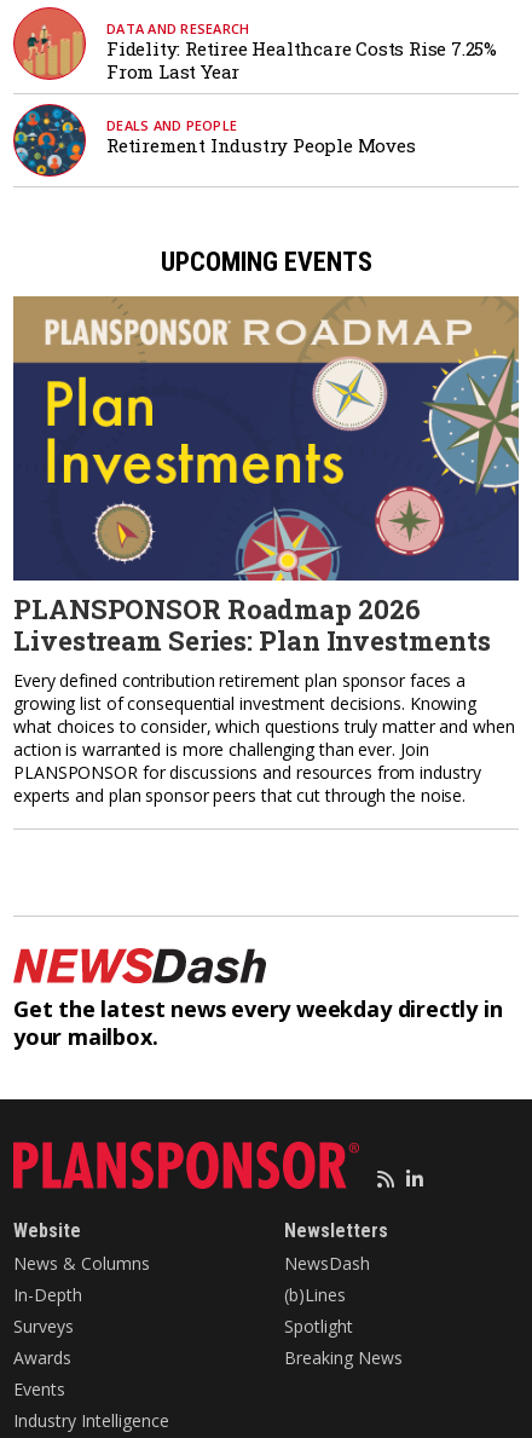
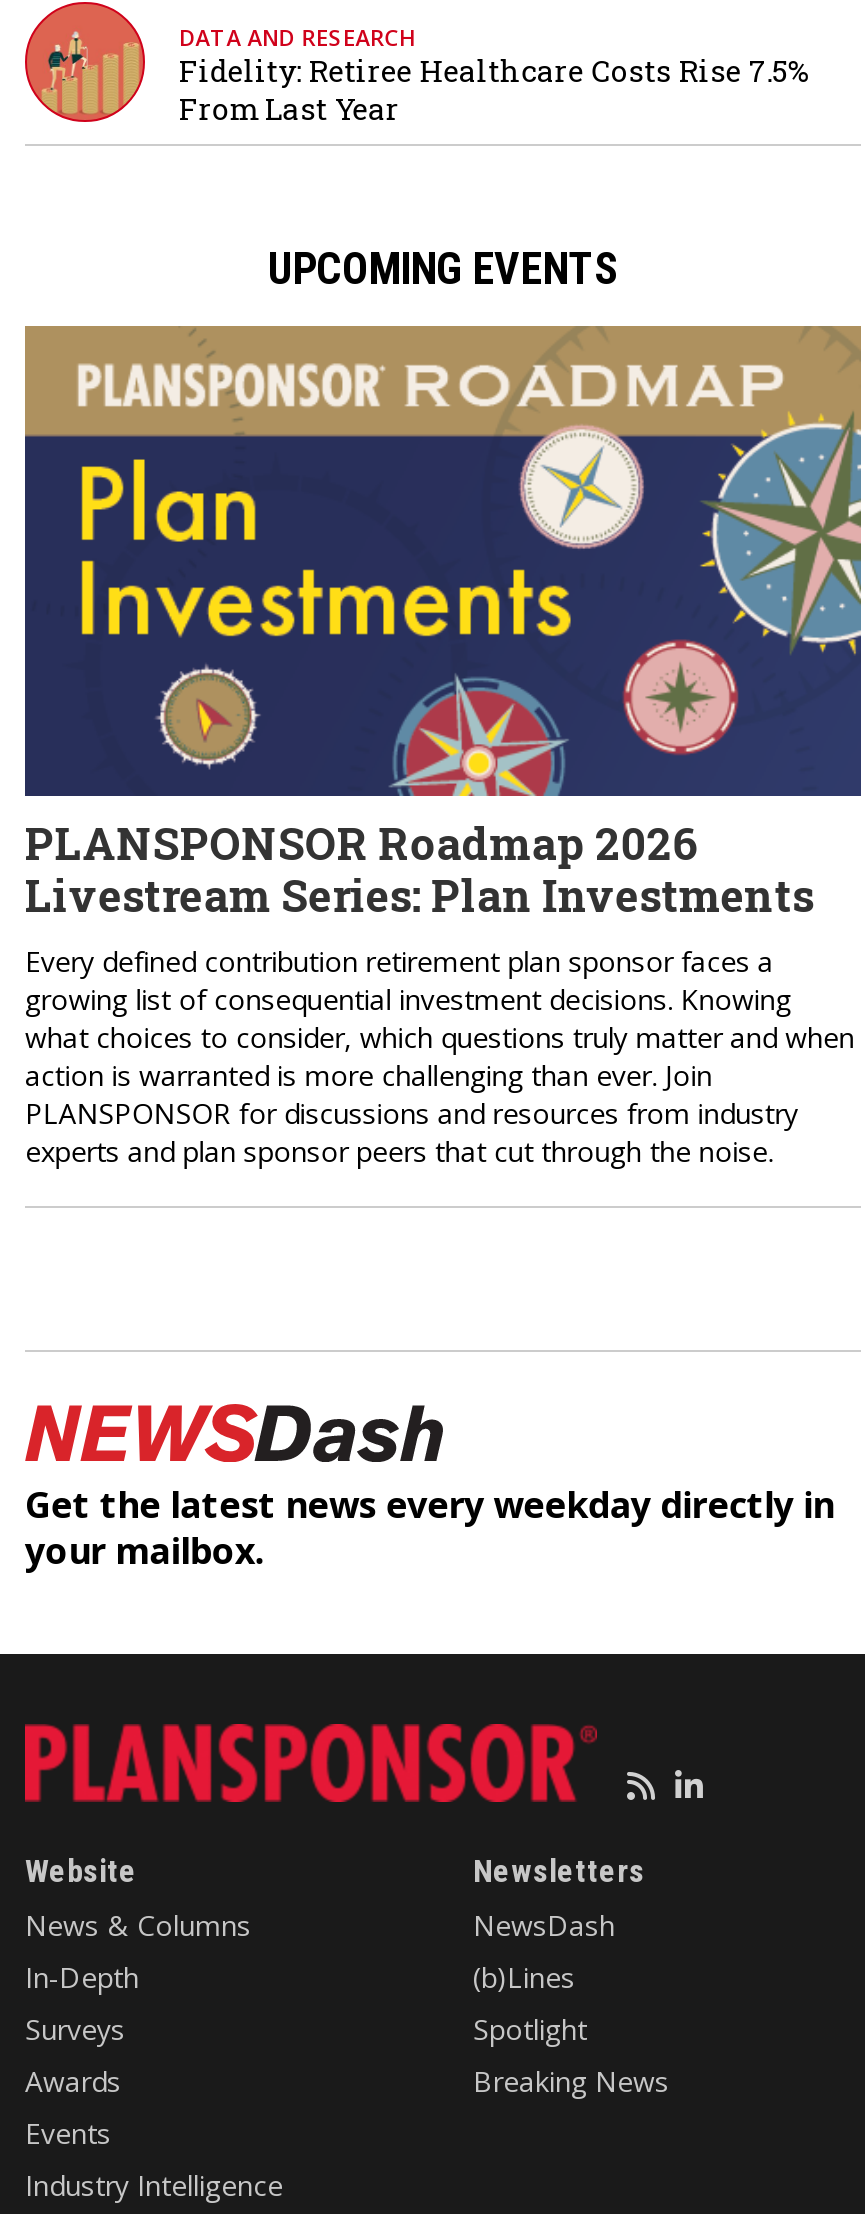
- Fidelity: Retiree Healthcare Costs Rise 7.25%
+ Fidelity: Retiree Healthcare Costs Rise 7.5%

- [image]
- DEALS AND PEOPLE
- Retirement Industry People Moves
